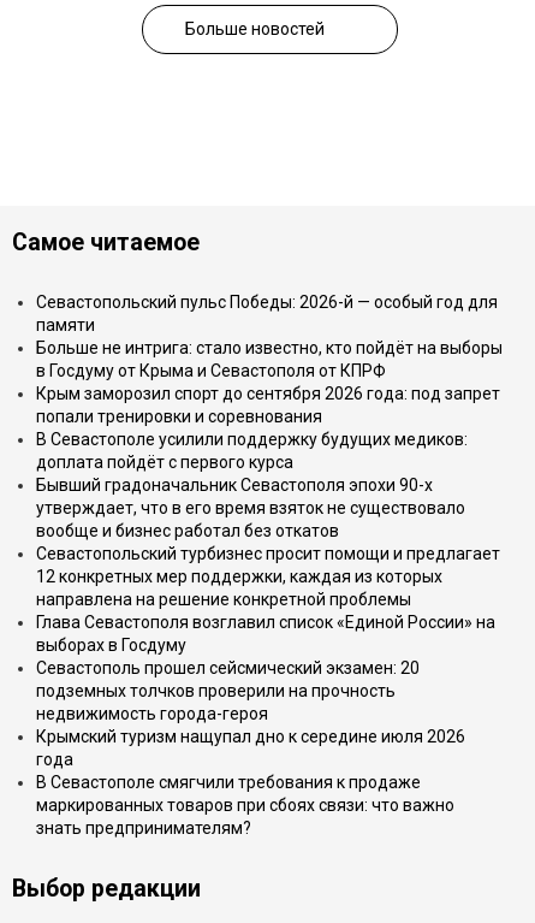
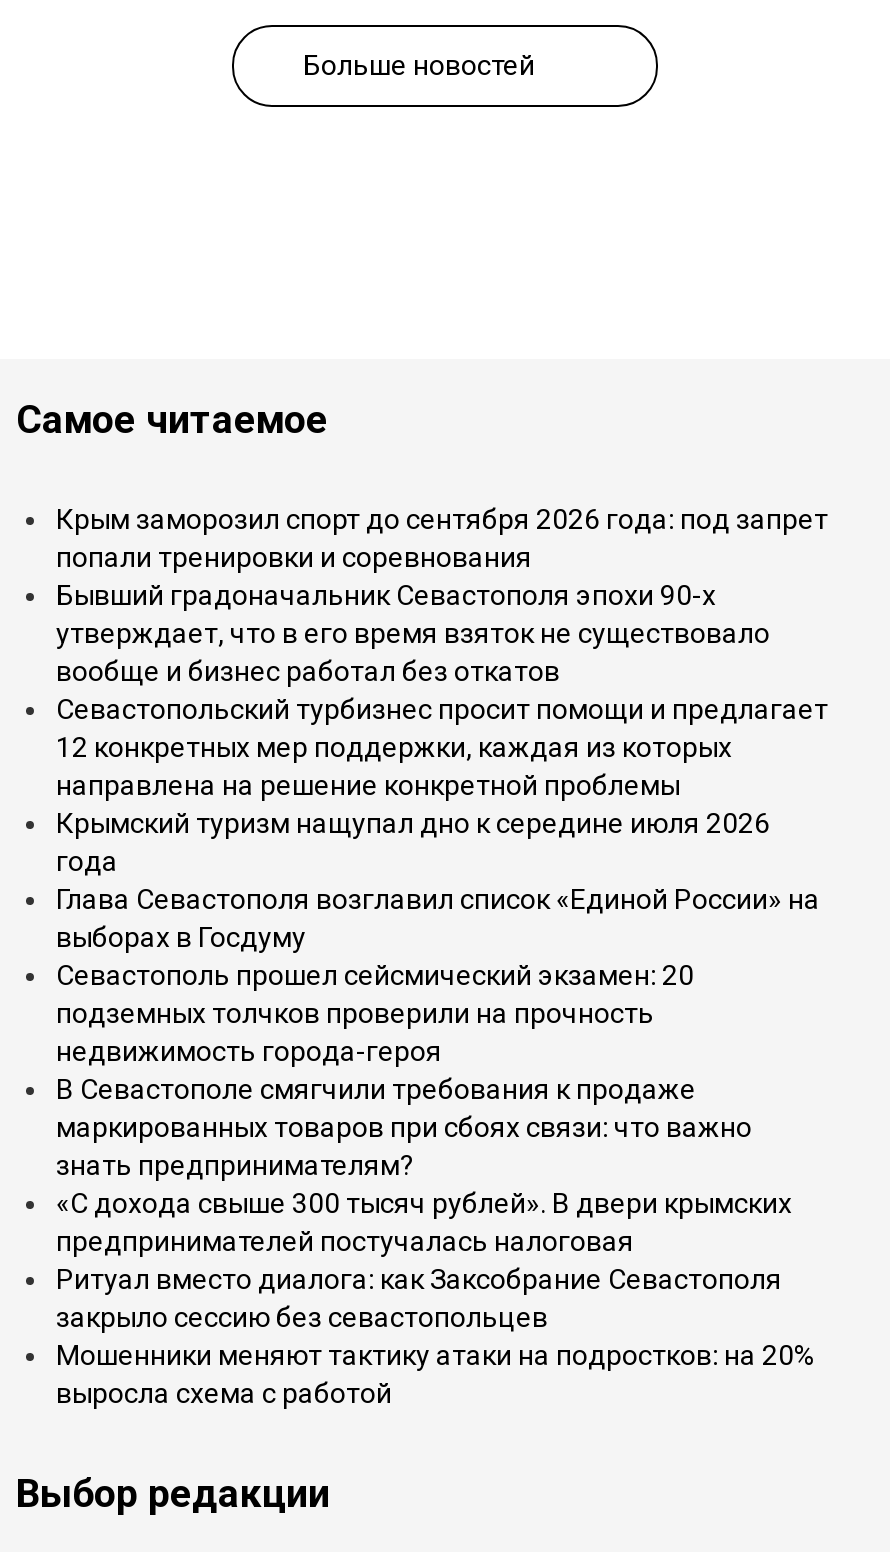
- Севастопольский пульс Победы: 2026-й — особый год для
- памяти
- Больше не интрига: стало известно, кто пойдёт на выборы
- в Госдуму от Крыма и Севастополя от КПРФ

moved up: Крым заморозил спорт до сентября 2026 года: под запрет | попали тренировки и соревнования

- В Севастополе усилили поддержку будущих медиков:
- доплата пойдёт с первого курса

moved up: Бывший градоначальник Севастополя эпохи 90-х | утверждает, что в его время взяток не существовало | вообще и бизнес работал без откатов | Севастопольский турбизнес просит помощи и предлагает | 12 конкретных мер поддержки, каждая из которых | направлена на решение конкретной проблемы

moved up: Глава Севастополя возглавил список «Единой России» на | выборах в Госдуму | Севастополь прошел сейсмический экзамен: 20 | подземных толчков проверили на прочность | недвижимость города-героя

moved up: Крымский туризм нащупал дно к середине июля 2026 | года

moved up: В Севастополе смягчили требования к продаже | маркированных товаров при сбоях связи: что важно | знать предпринимателям?

+ «С дохода свыше 300 тысяч рублей». В двери крымских
+ предпринимателей постучалась налоговая
+ Ритуал вместо диалога: как Заксобрание Севастополя
+ закрыло сессию без севастопольцев
+ Мошенники меняют тактику атаки на подростков: на 20%
+ выросла схема с работой
